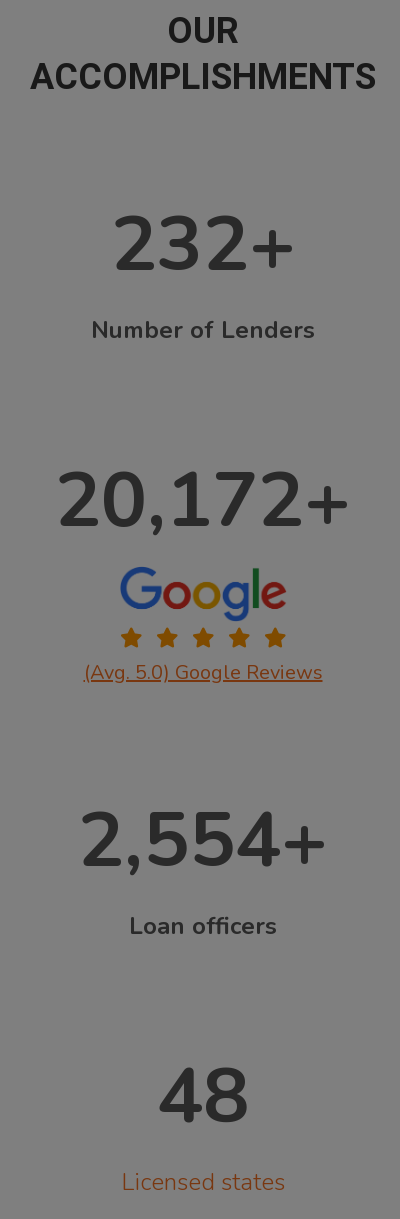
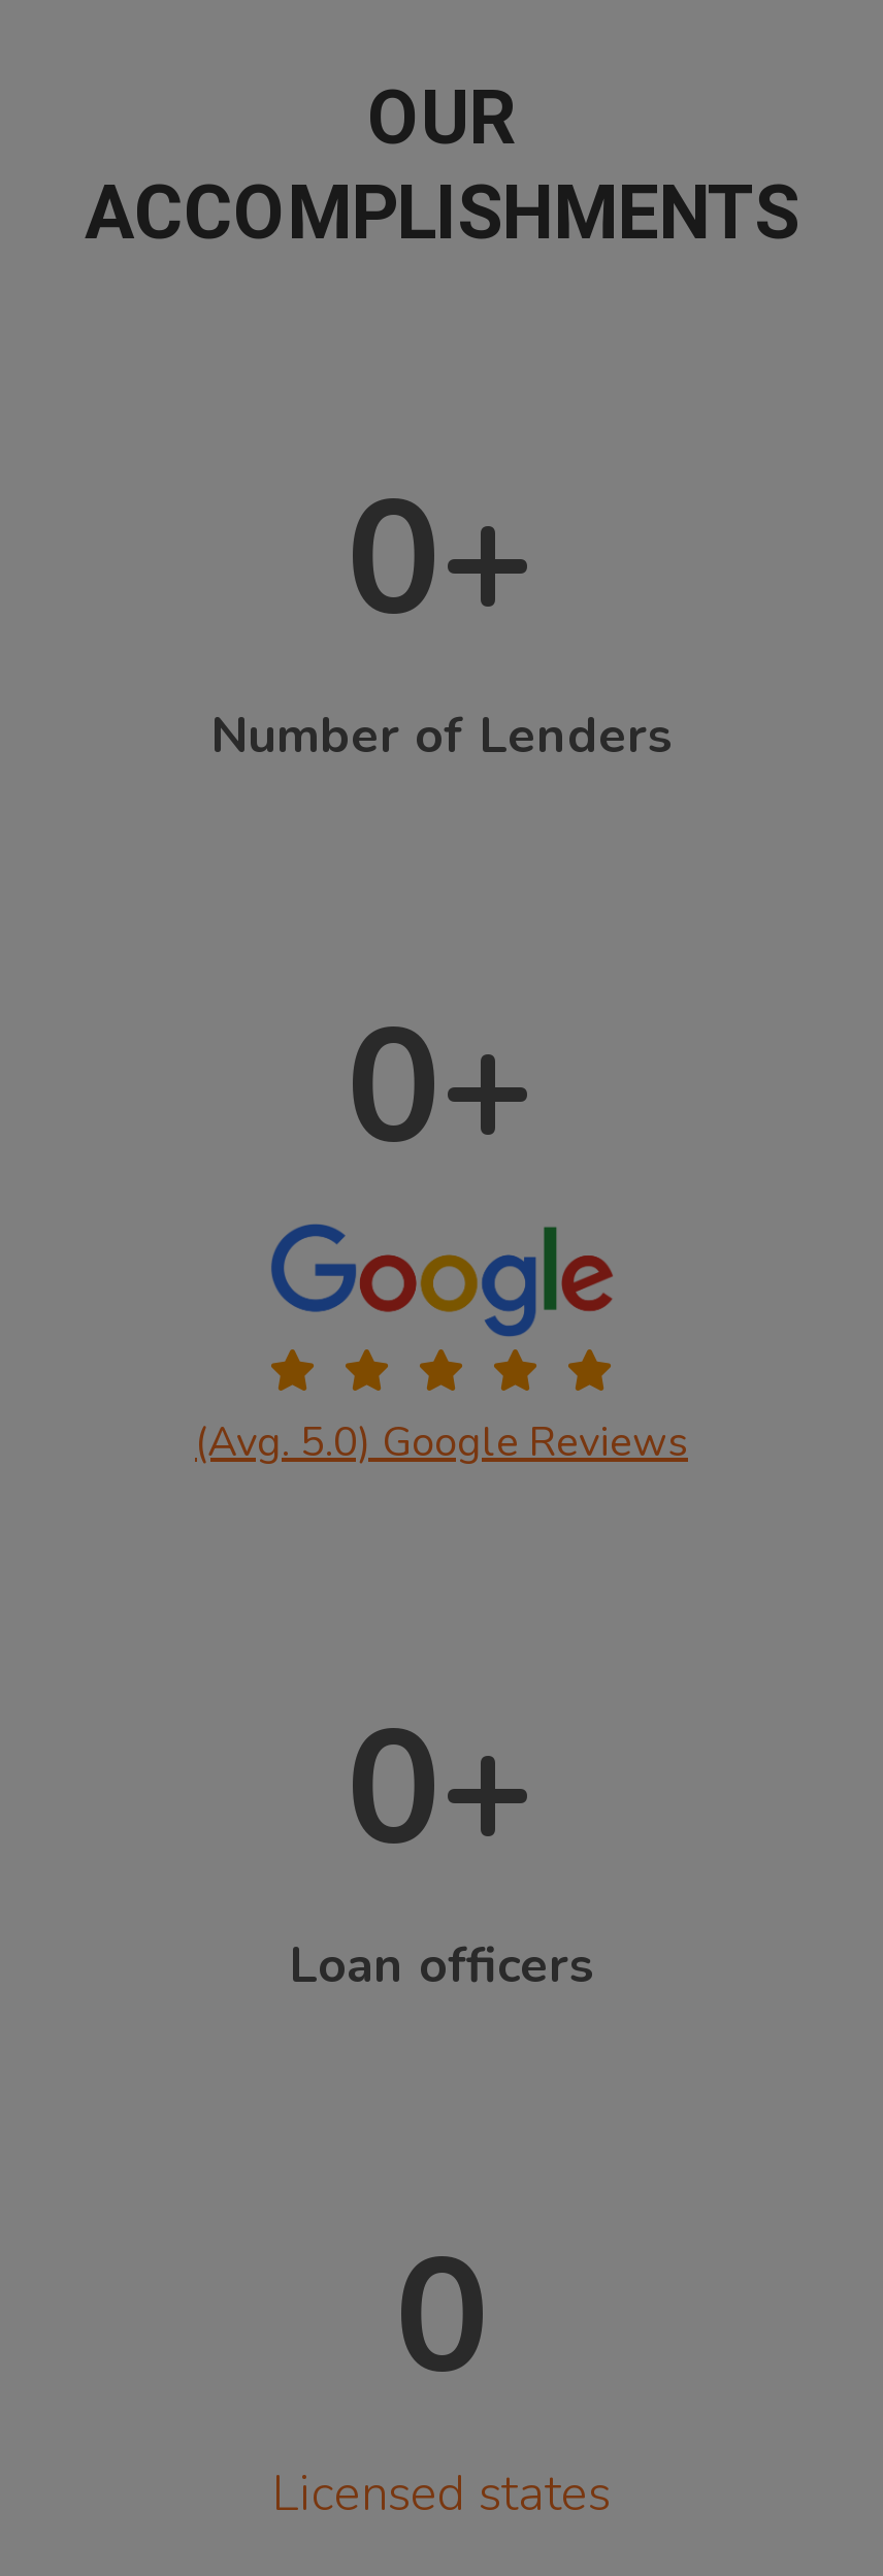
- 232+
+ 0+

- 20,172+
+ 0+

- 2,554+
+ 0+

- 48
+ 0
